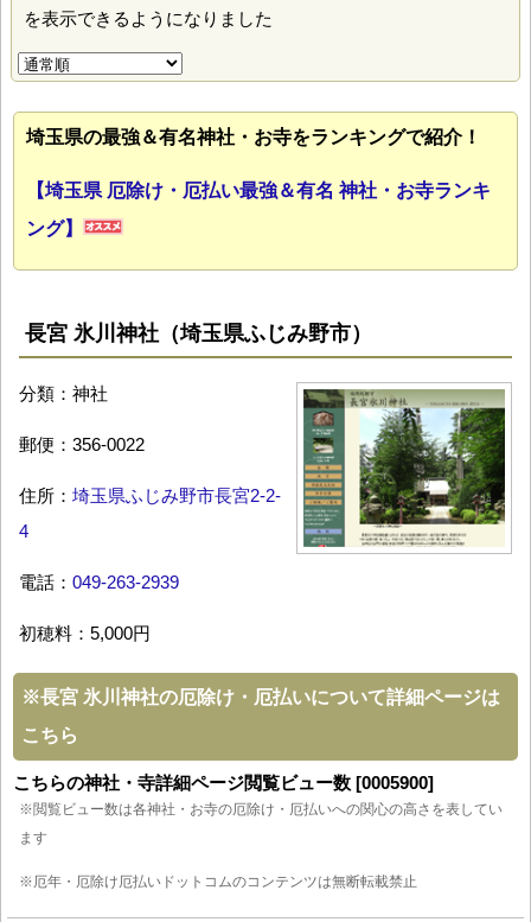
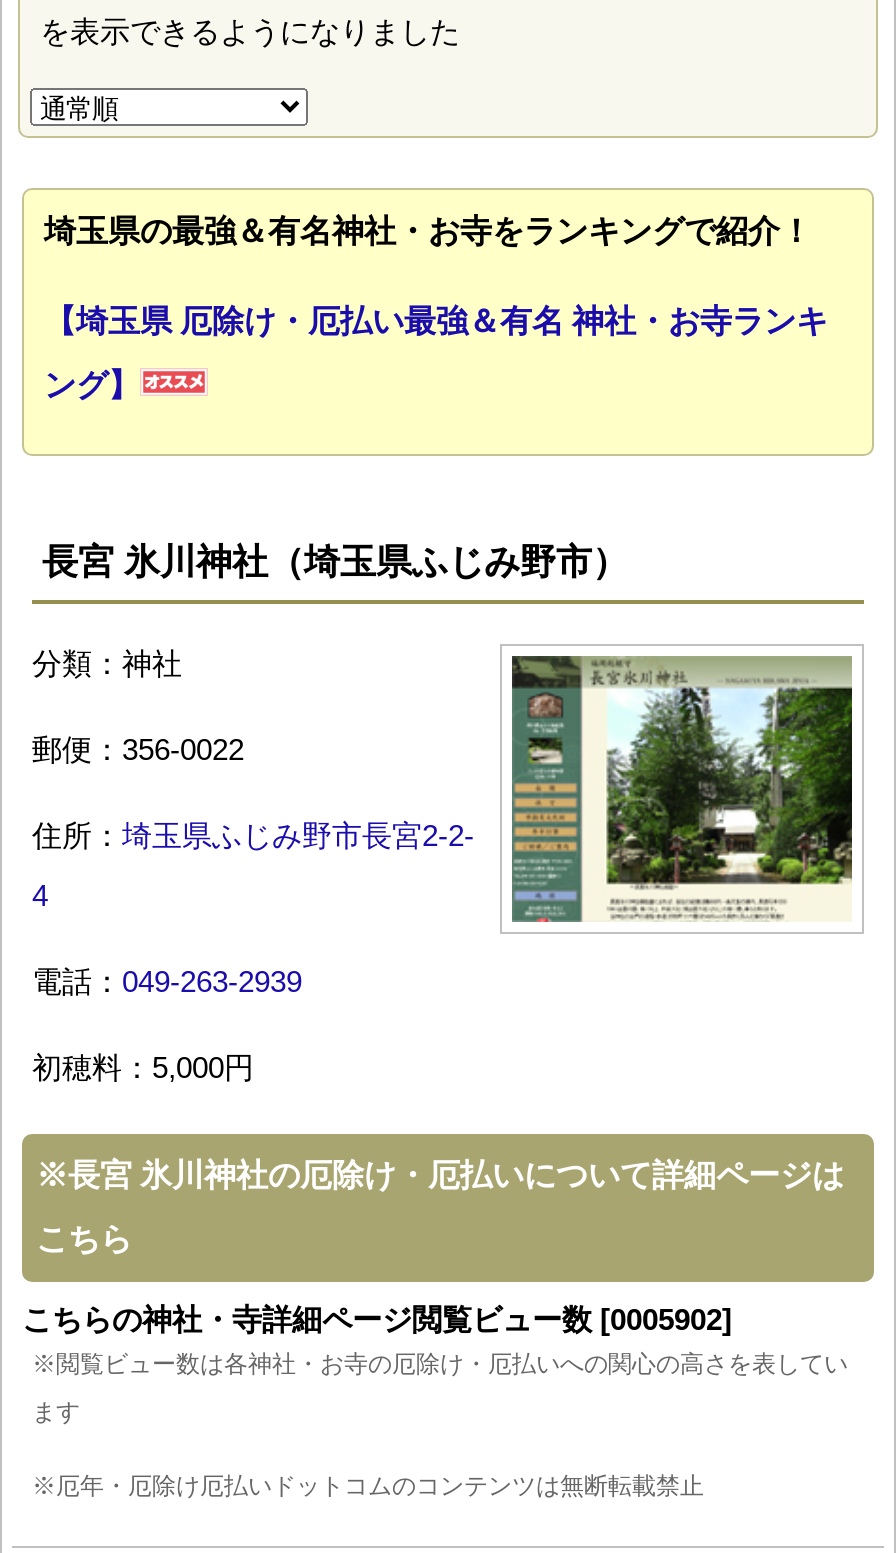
- こちらの神社・寺詳細ページ閲覧ビュー数 [0005900]
+ こちらの神社・寺詳細ページ閲覧ビュー数 [0005902]
